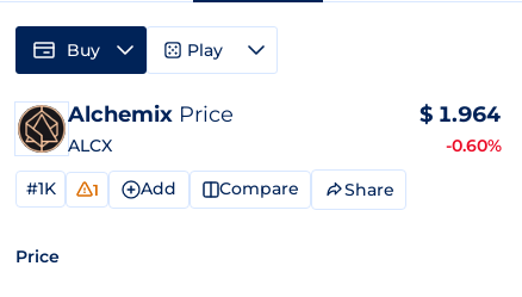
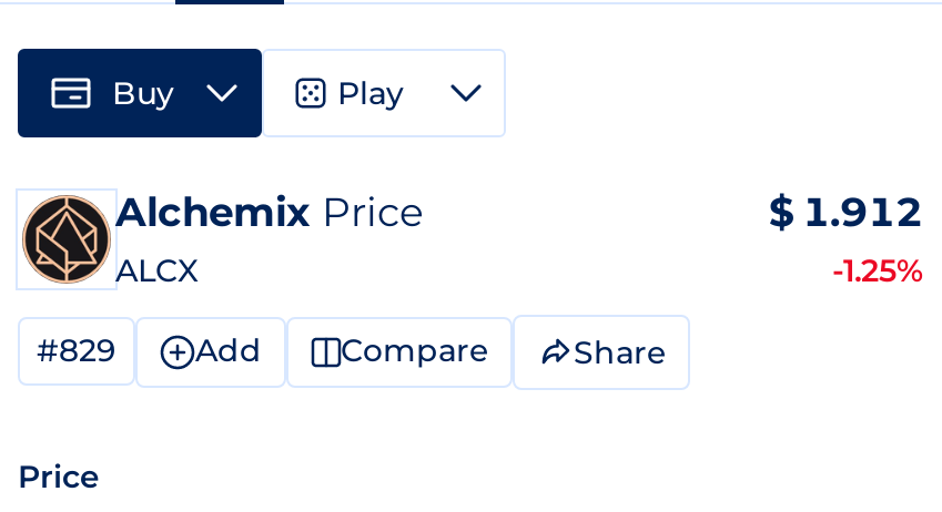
- $1.964
- -0.60%
+ $1.912
+ -1.25%

- #1K
- 1
+ #829
